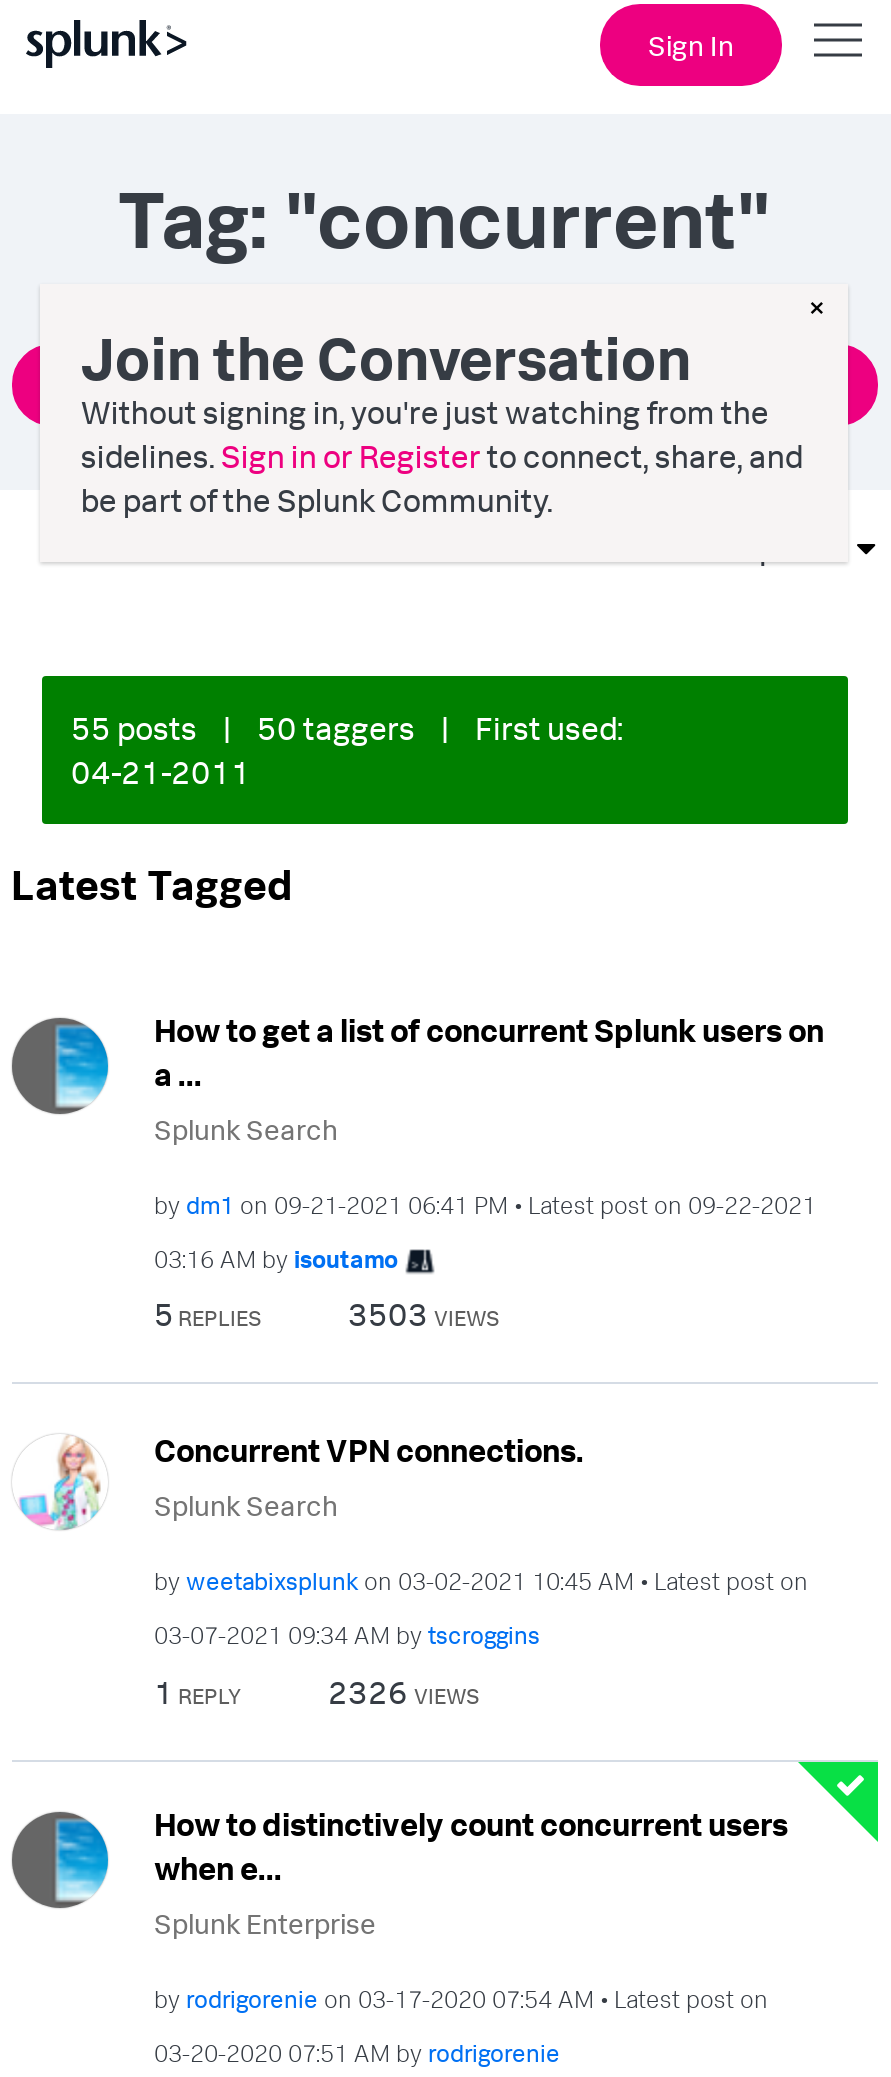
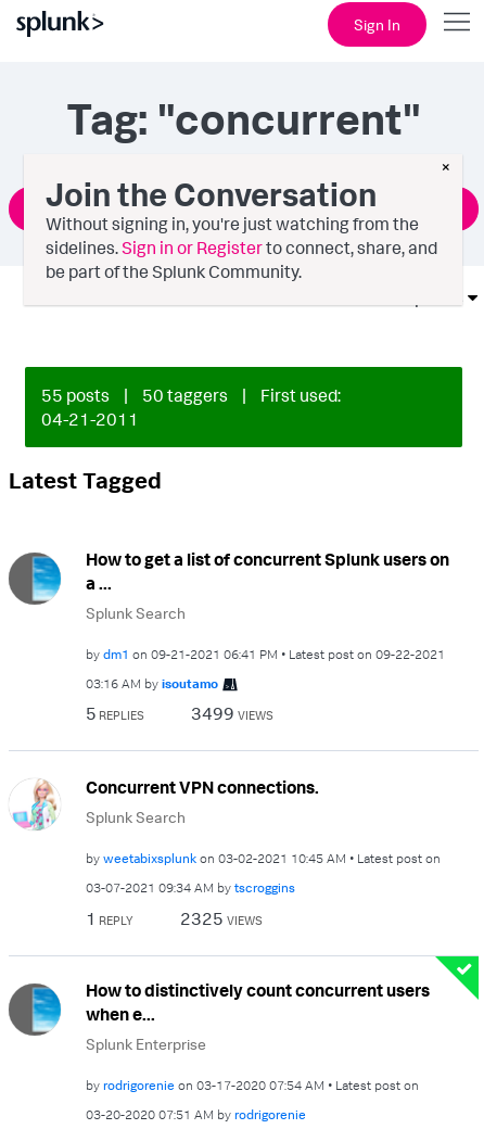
- 3503 VIEWS
+ 3499 VIEWS

- 2326 VIEWS
+ 2325 VIEWS
